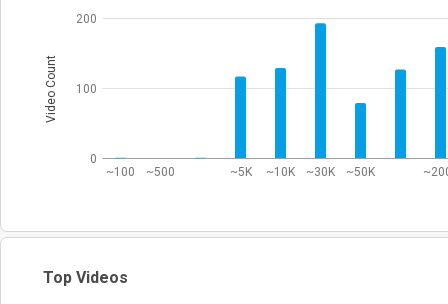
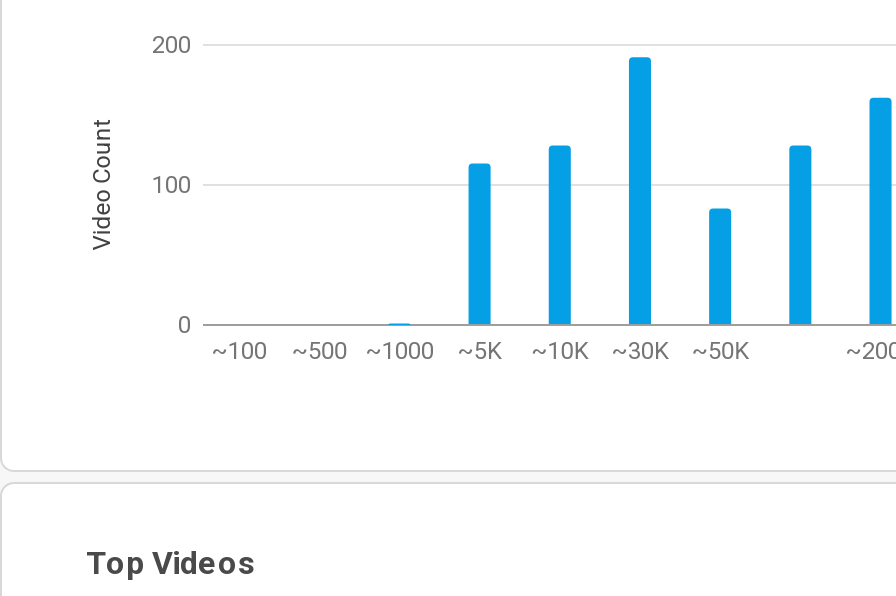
+ ~1000
